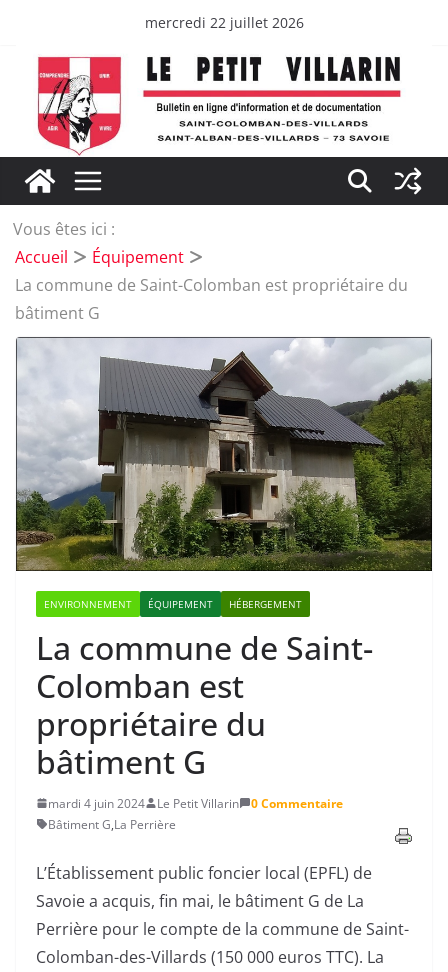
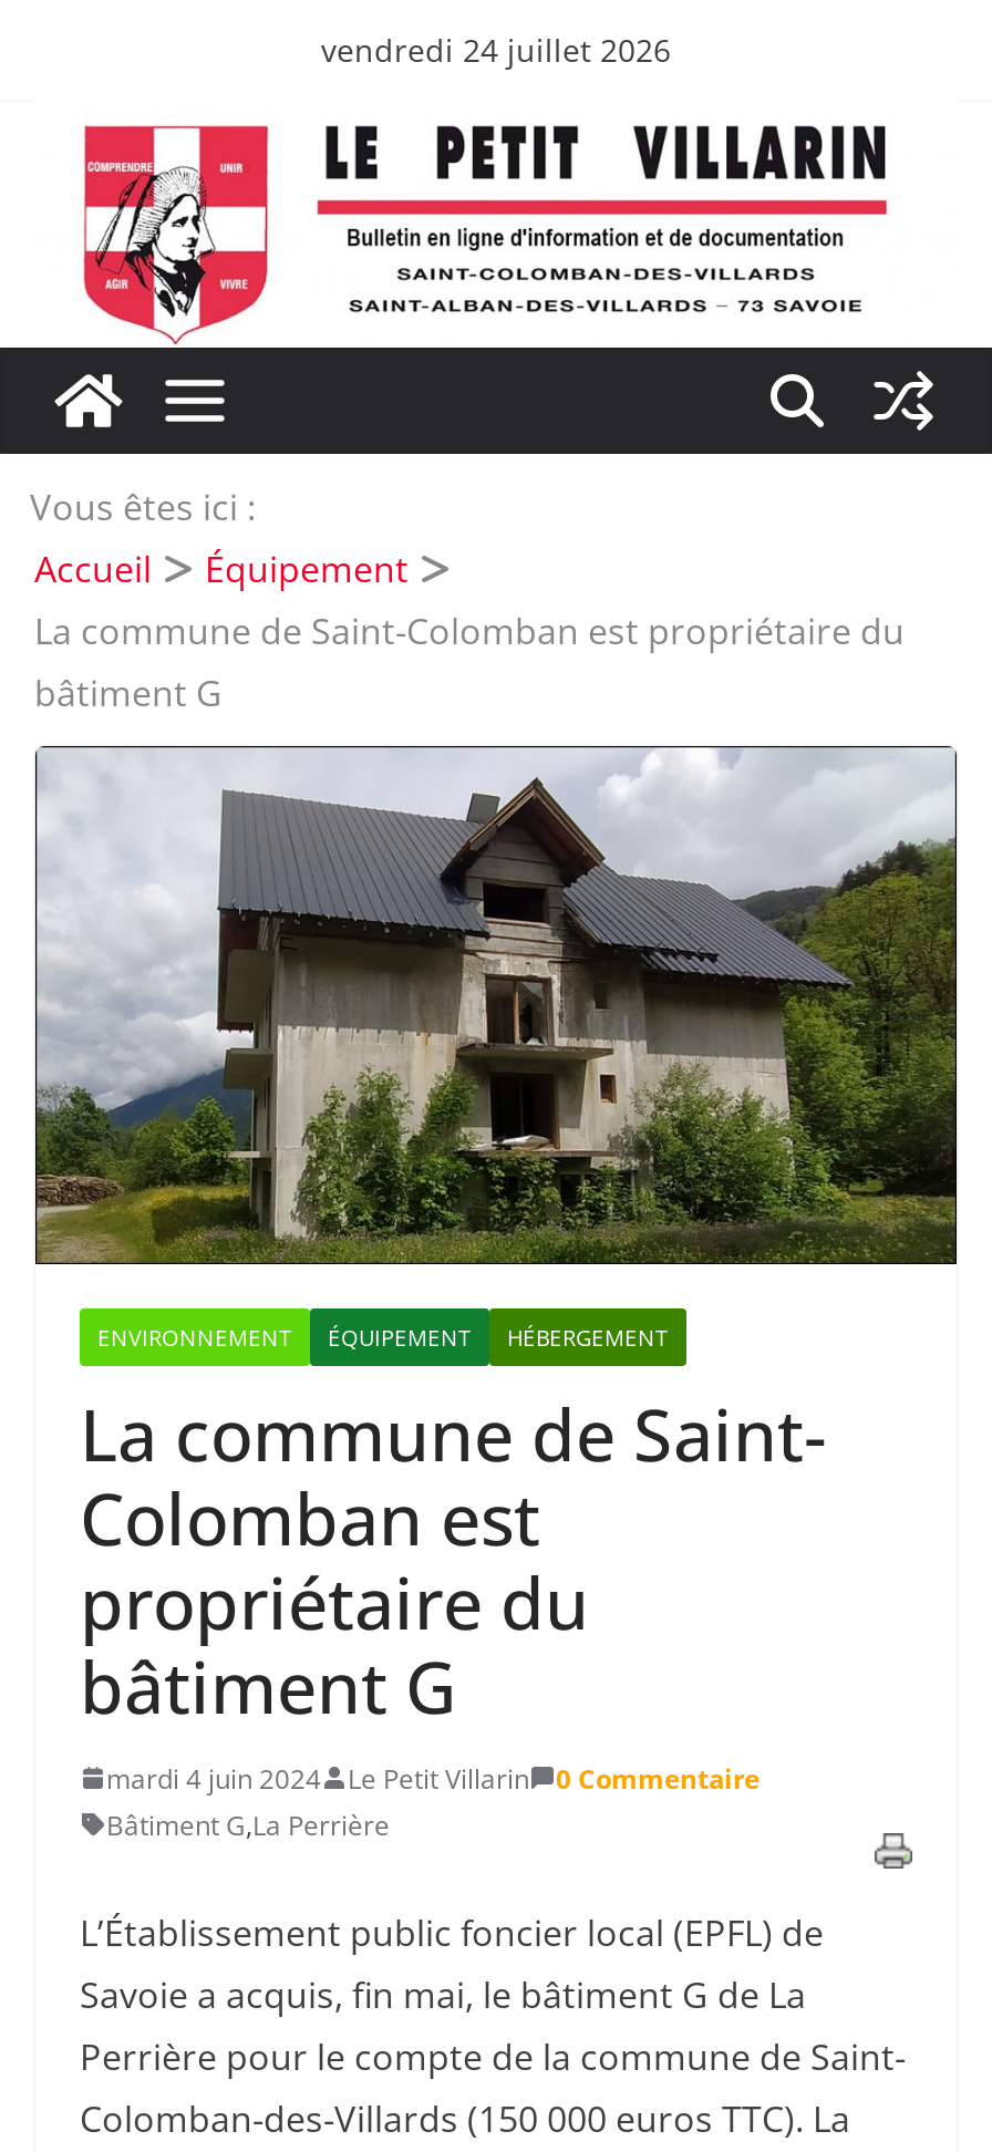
- mercredi 22 juillet 2026
+ vendredi 24 juillet 2026
